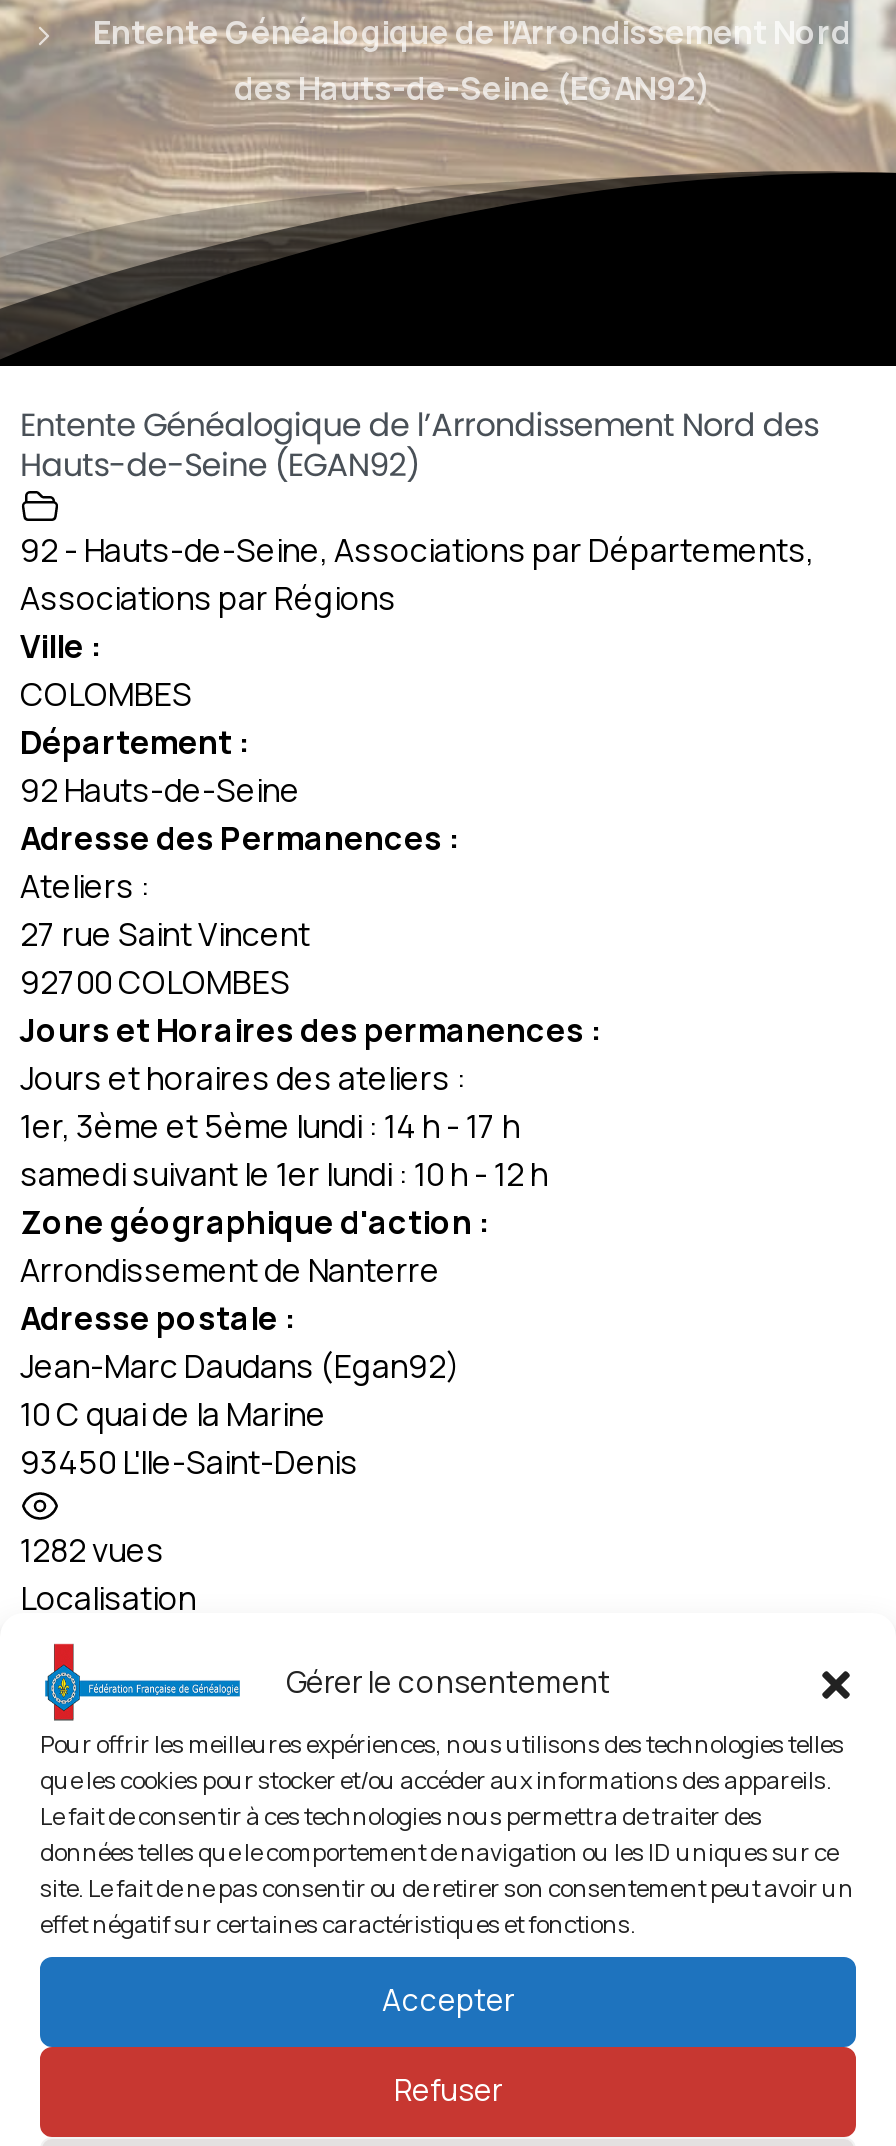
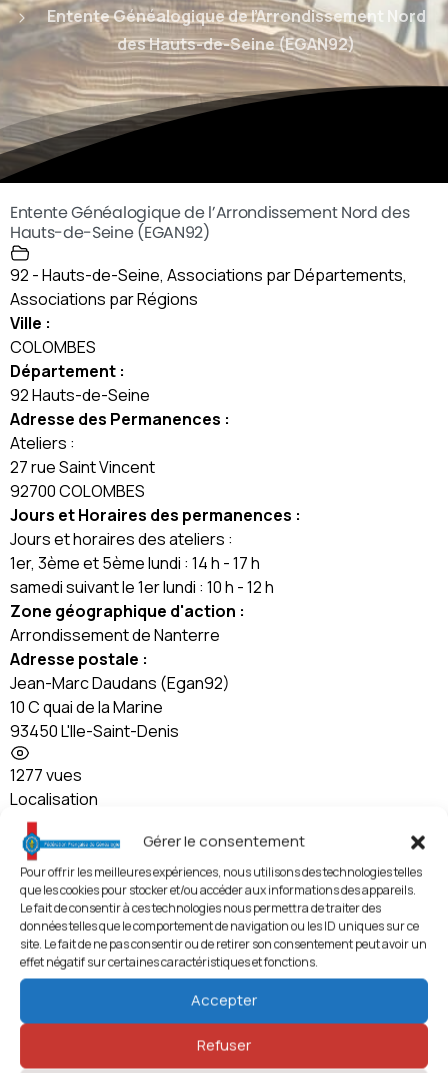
- 1282 vues
+ 1277 vues
